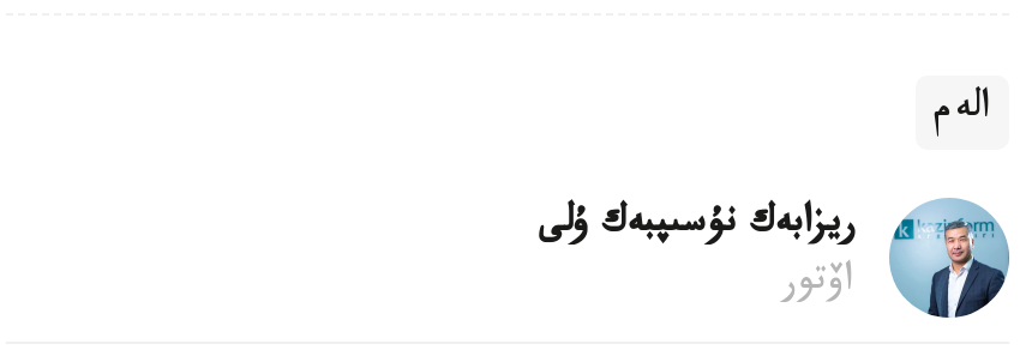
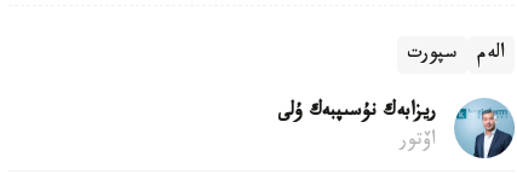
+ سپورت
